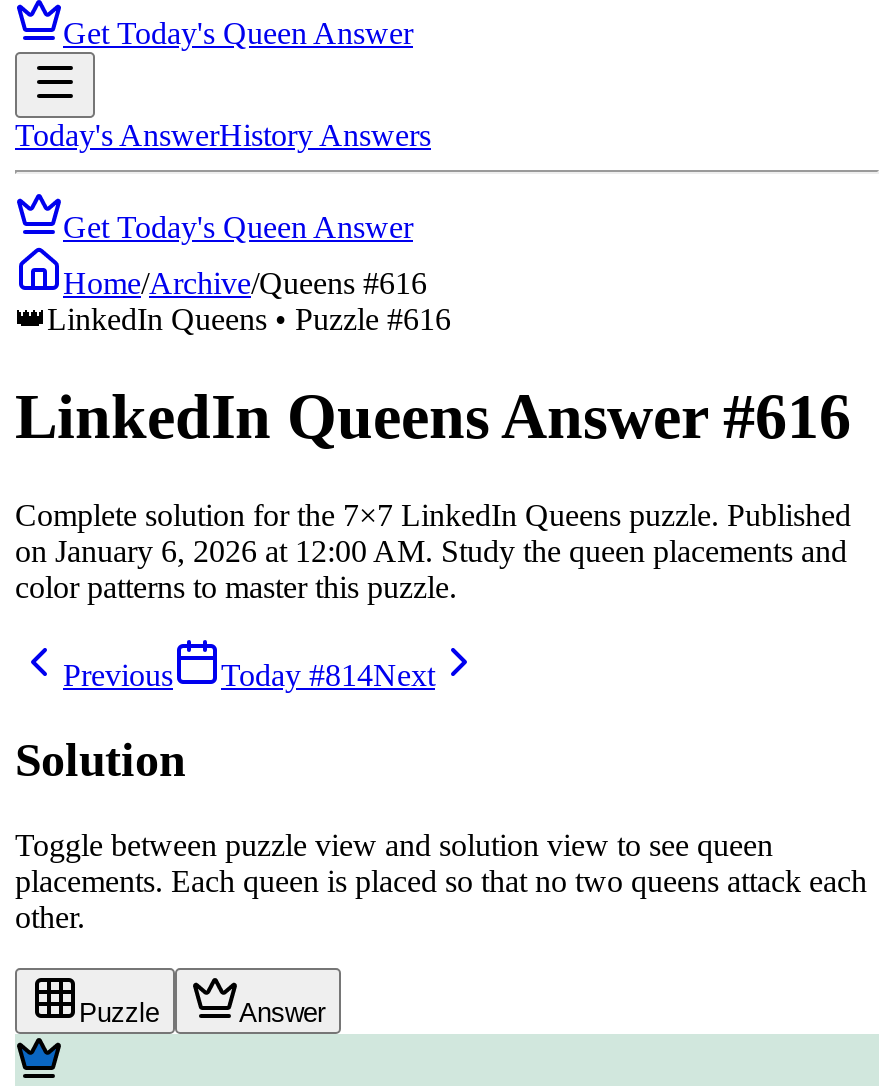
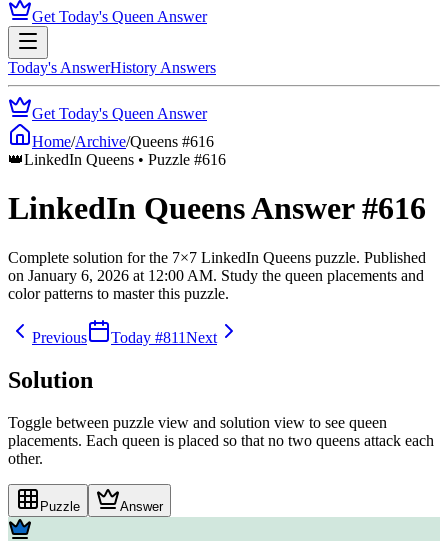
- Previous Today #814Next
+ Previous Today #811Next
